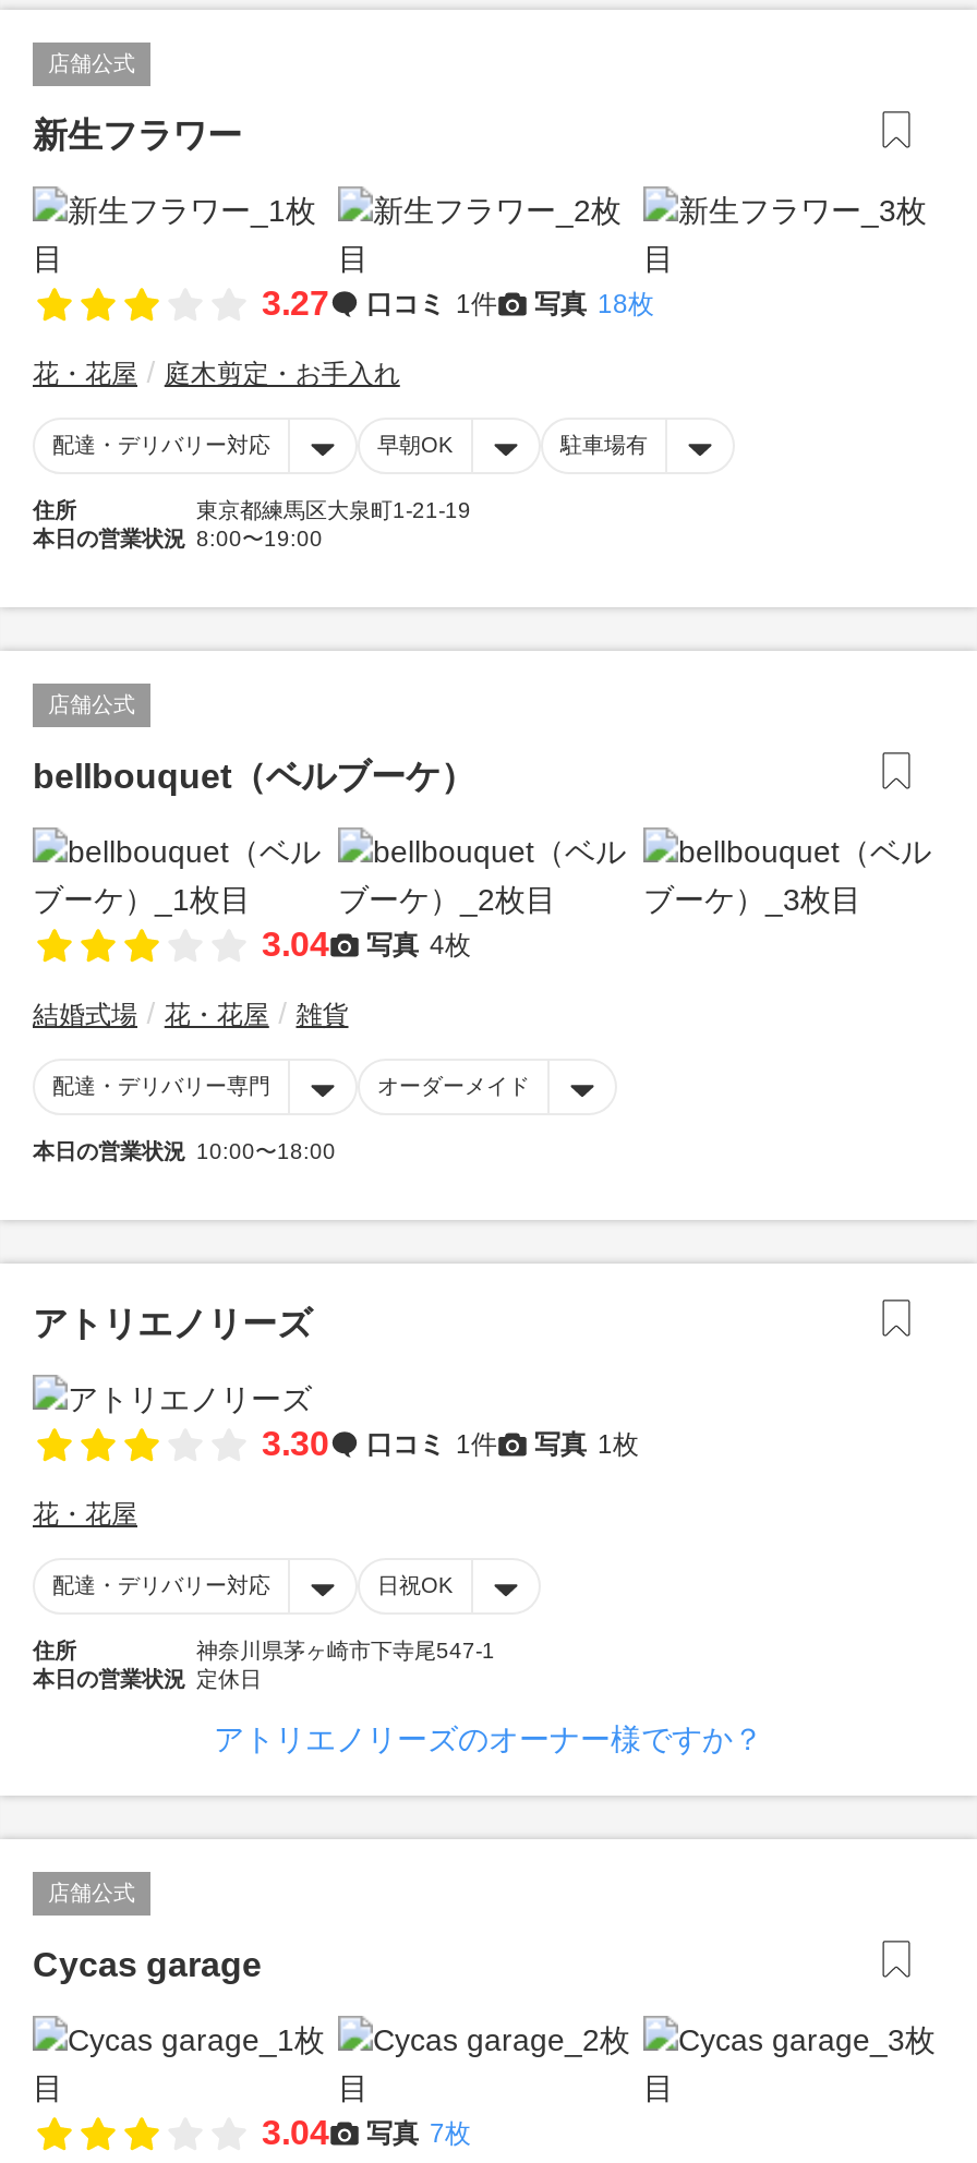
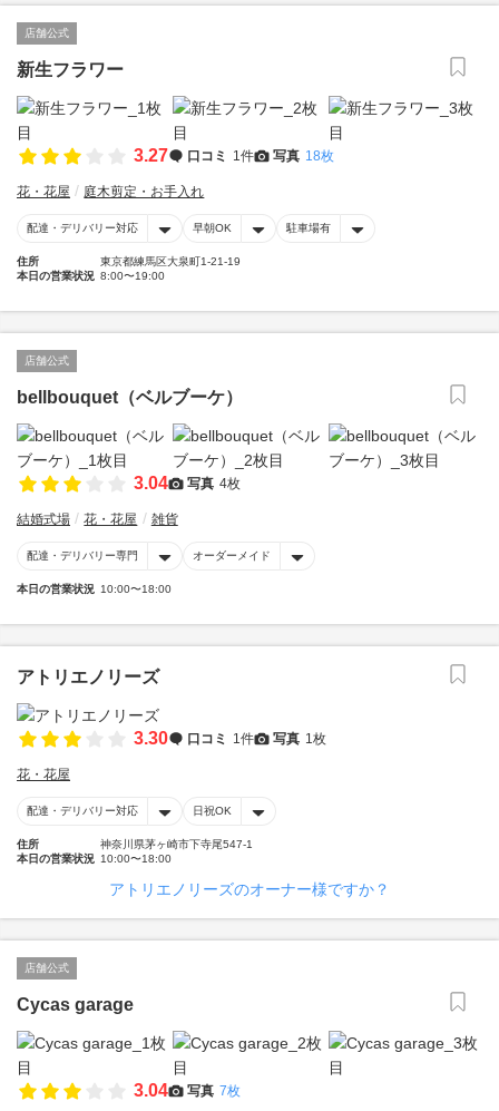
- 本日の営業状況 定休日
+ 本日の営業状況 10:00〜18:00
